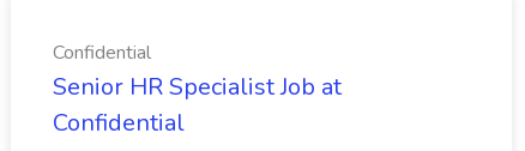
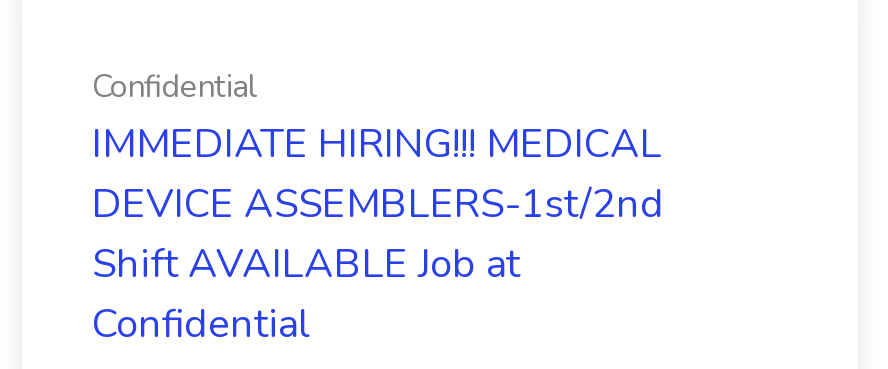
- Senior HR Specialist Job at
+ IMMEDIATE HIRING!!! MEDICAL
+ DEVICE ASSEMBLERS-1st/2nd
+ Shift AVAILABLE Job at
